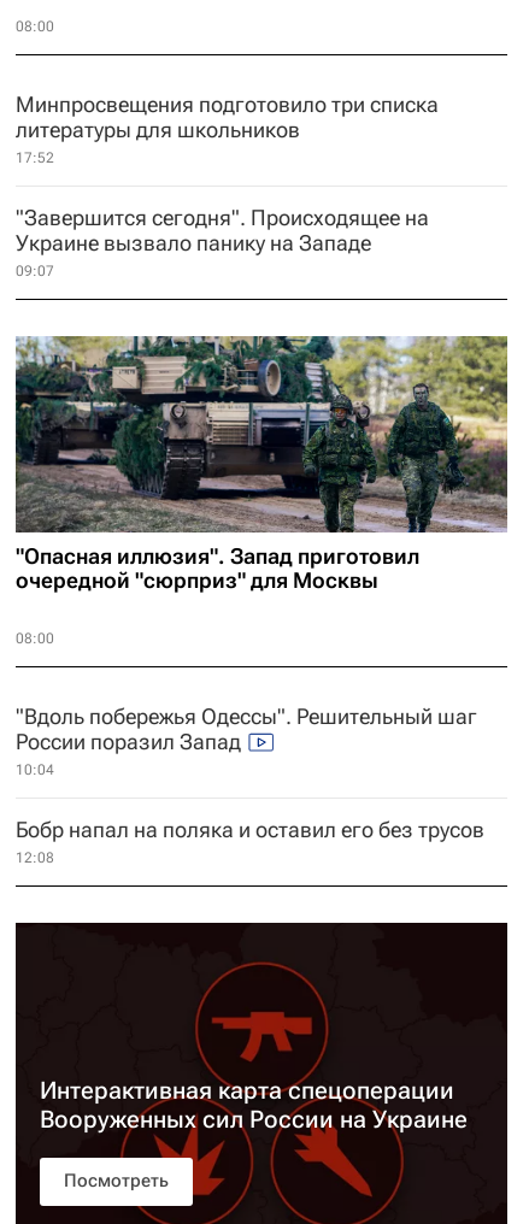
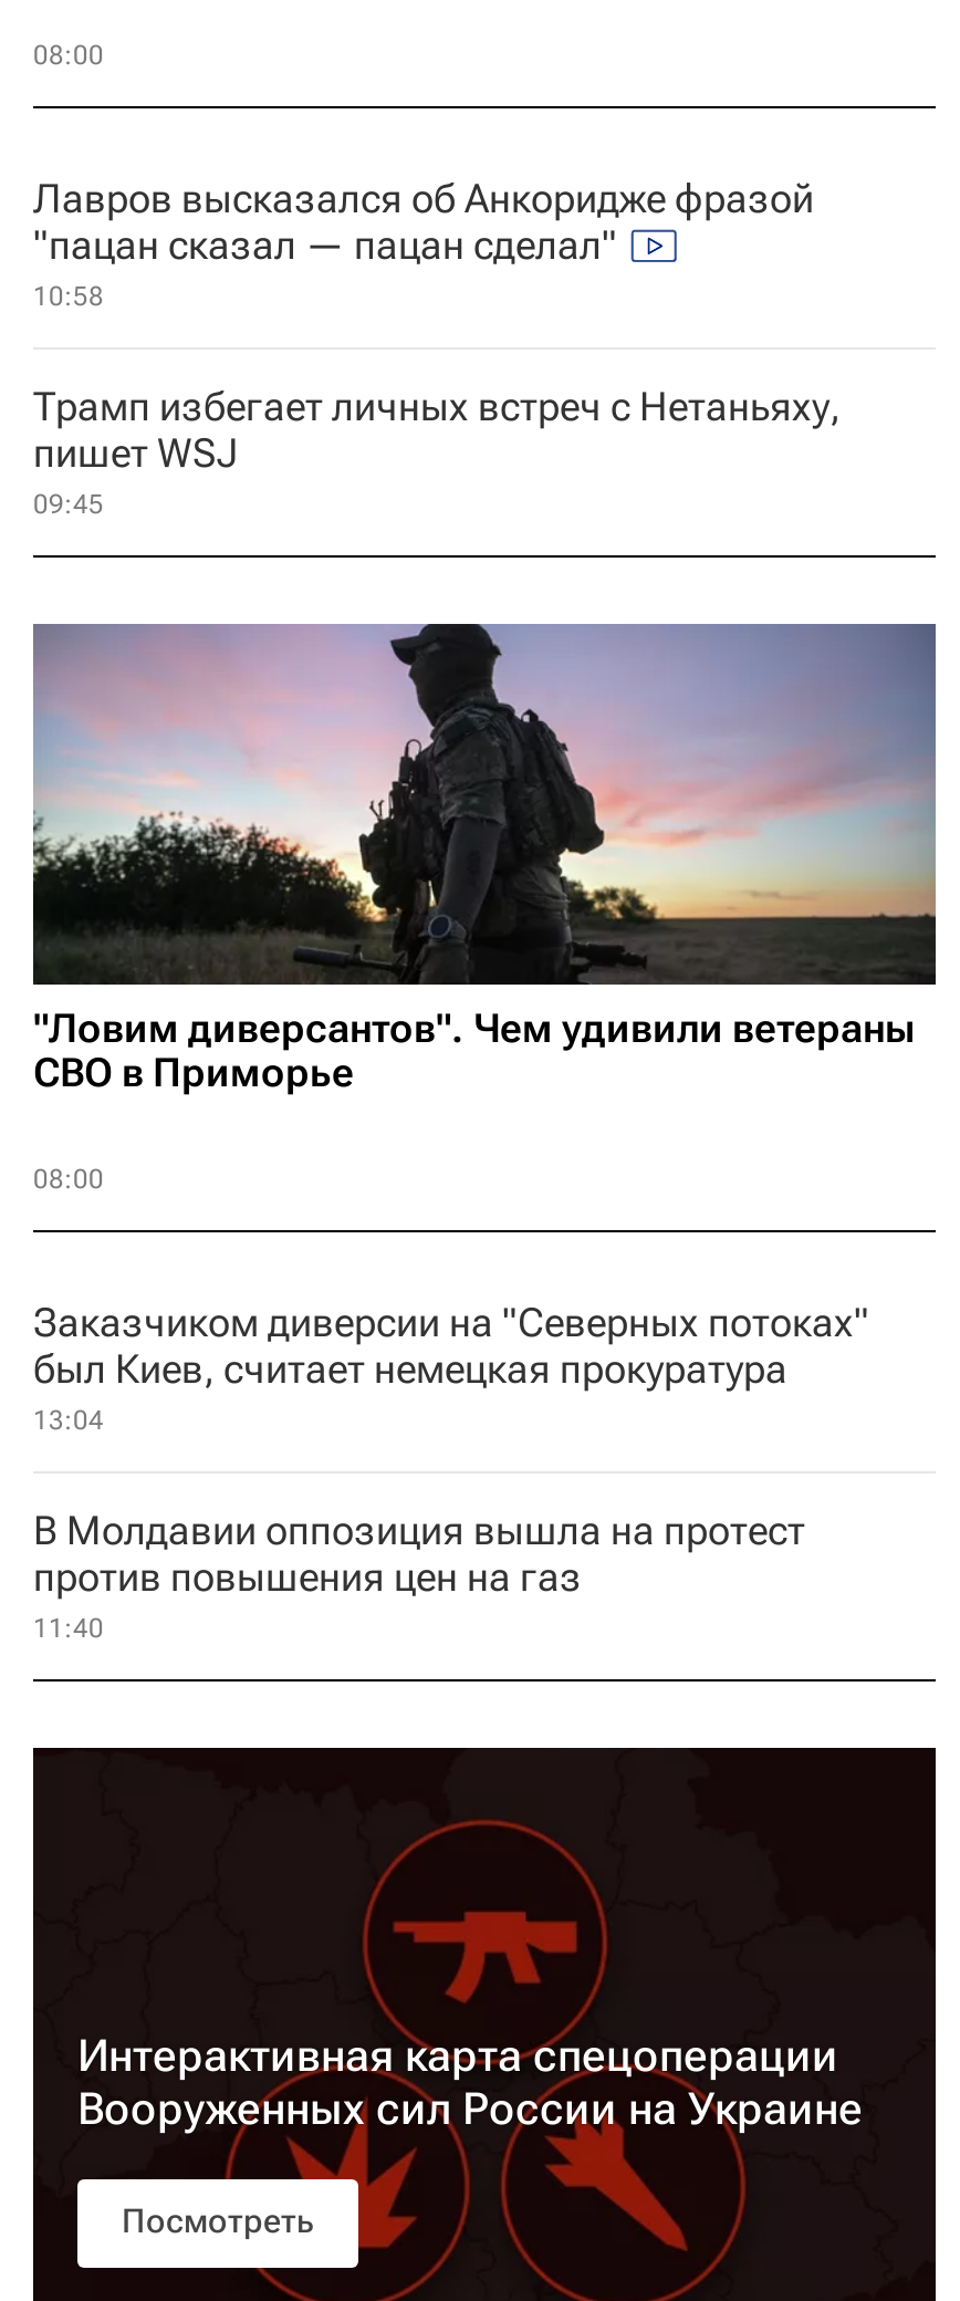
- Минпросвещения подготовило три списка
- литературы для школьников
- 17:52
+ Лавров высказался об Анкоридже фразой
+ "пацан сказал — пацан сделал"
+ 10:58

- "Завершится сегодня". Происходящее на
- Украине вызвало панику на Западе
- 09:07
+ Трамп избегает личных встреч с Нетаньяху,
+ пишет WSJ
+ 09:45

- [image]
- "Опасная иллюзия". Запад приготовил
- очередной "сюрприз" для Москвы
+ [image]
+ "Ловим диверсантов". Чем удивили ветераны
+ СВО в Приморье

- "Вдоль побережья Одессы". Решительный шаг
- России поразил Запад
- 10:04
+ Заказчиком диверсии на "Северных потоках"
+ был Киев, считает немецкая прокуратура
+ 13:04

- Бобр напал на поляка и оставил его без трусов
- 12:08
+ В Молдавии оппозиция вышла на протест
+ против повышения цен на газ
+ 11:40
